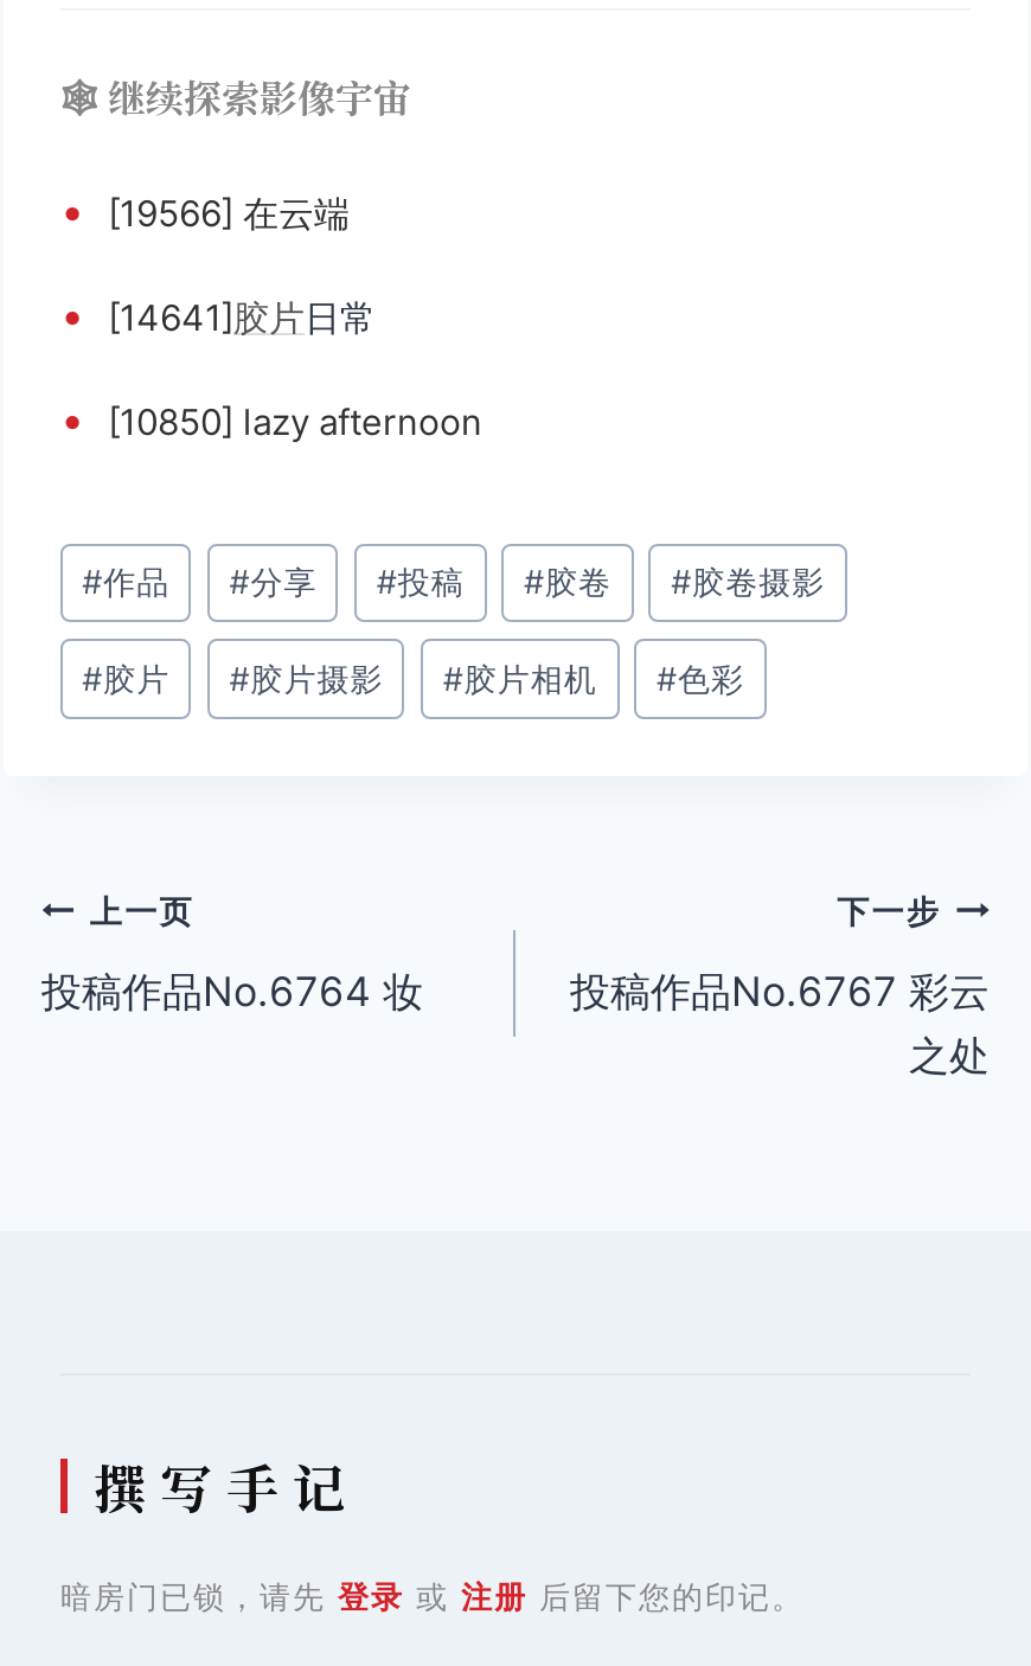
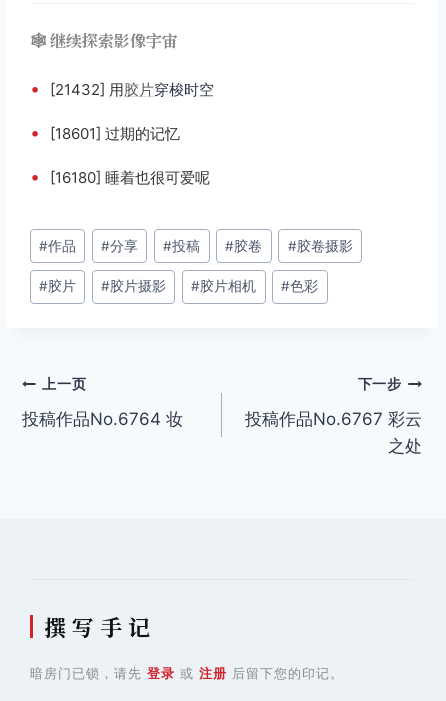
- • [19566] 在云端
+ • [21432] 用胶片穿梭时空

- • [14641]胶片日常
+ • [18601] 过期的记忆

- • [10850] lazy afternoon
+ • [16180] 睡着也很可爱呢
